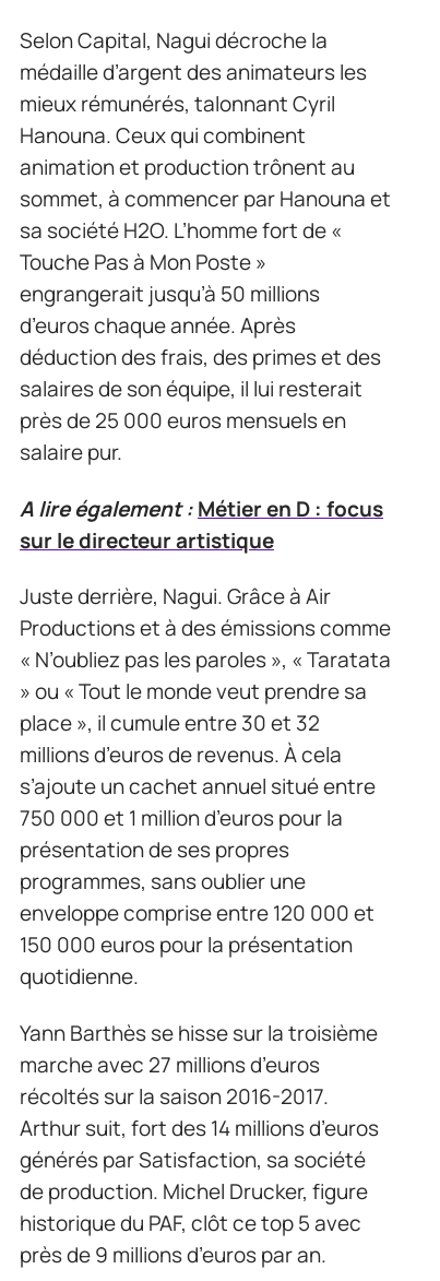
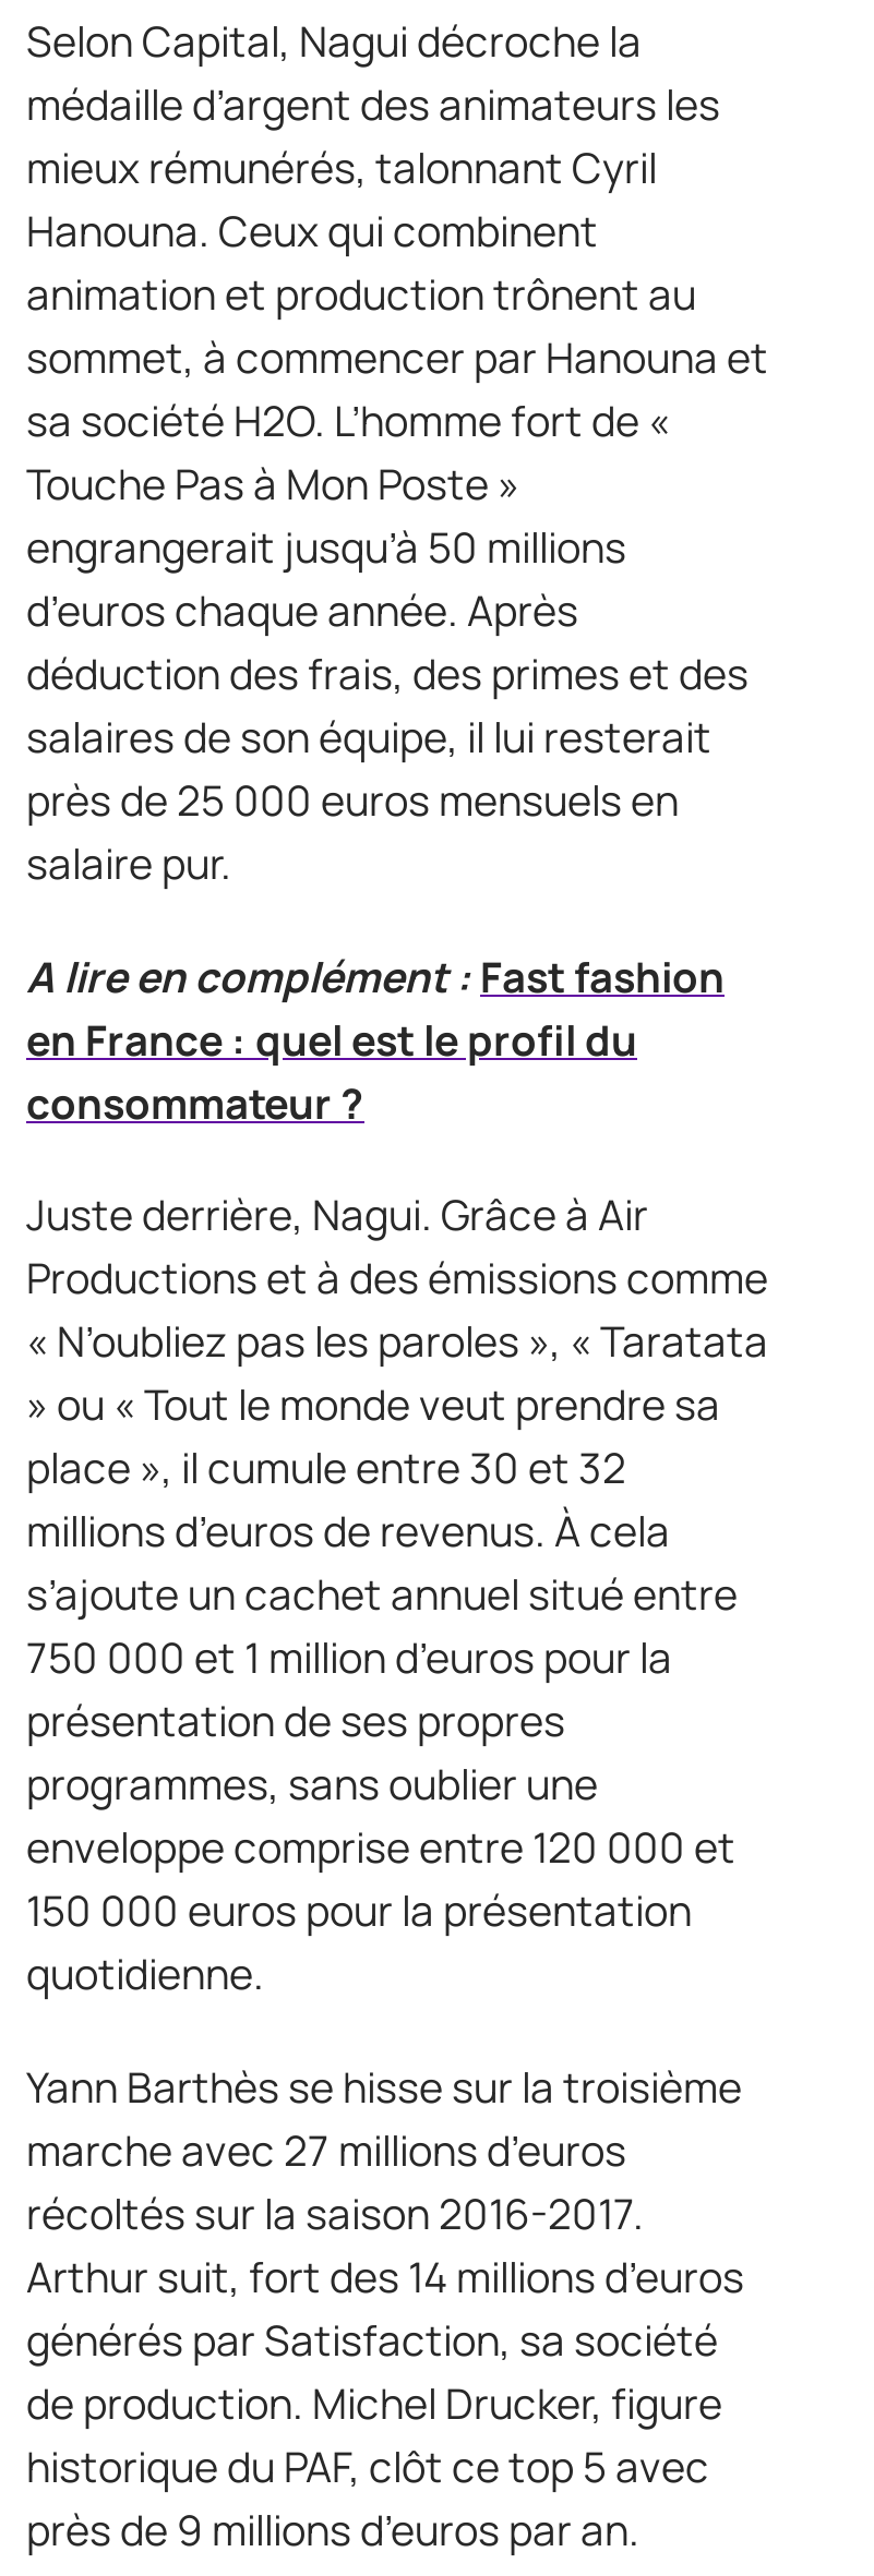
- A lire également : Métier en D : focus
- sur le directeur artistique
+ A lire en complément : Fast fashion
+ en France : quel est le profil du
+ consommateur ?
